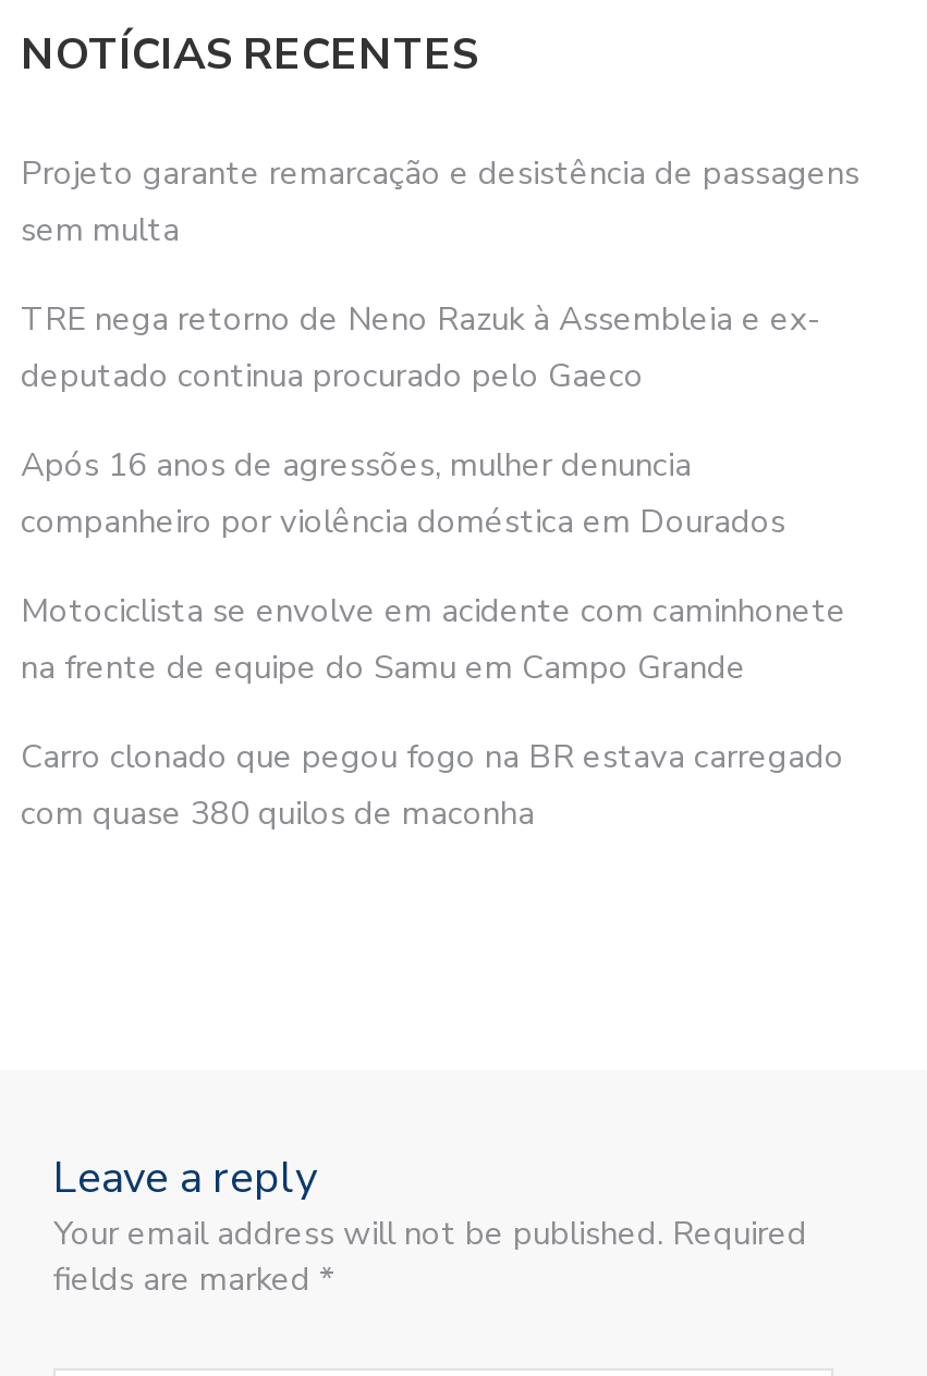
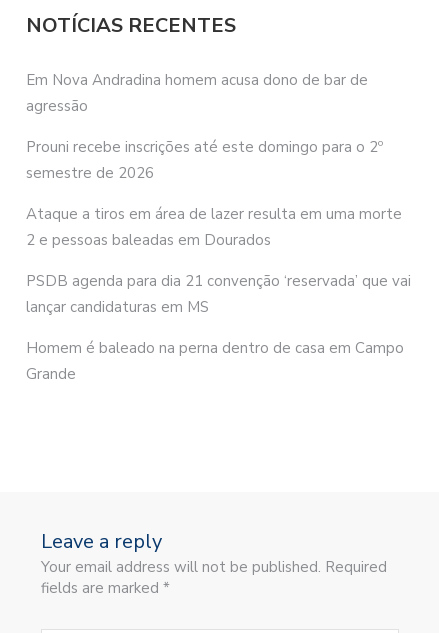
- Projeto garante remarcação e desistência de passagens
- sem multa
+ Em Nova Andradina homem acusa dono de bar de
+ agressão

- TRE nega retorno de Neno Razuk à Assembleia e ex-
- deputado continua procurado pelo Gaeco
+ Prouni recebe inscrições até este domingo para o 2º
+ semestre de 2026

- Após 16 anos de agressões, mulher denuncia
- companheiro por violência doméstica em Dourados
+ Ataque a tiros em área de lazer resulta em uma morte
+ 2 e pessoas baleadas em Dourados

- Motociclista se envolve em acidente com caminhonete
- na frente de equipe do Samu em Campo Grande
+ PSDB agenda para dia 21 convenção ‘reservada’ que vai
+ lançar candidaturas em MS

- Carro clonado que pegou fogo na BR estava carregado
- com quase 380 quilos de maconha
+ Homem é baleado na perna dentro de casa em Campo
+ Grande
